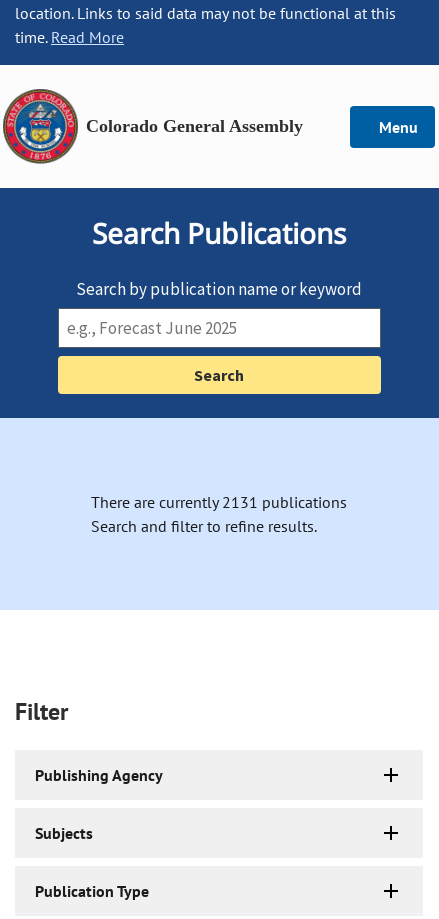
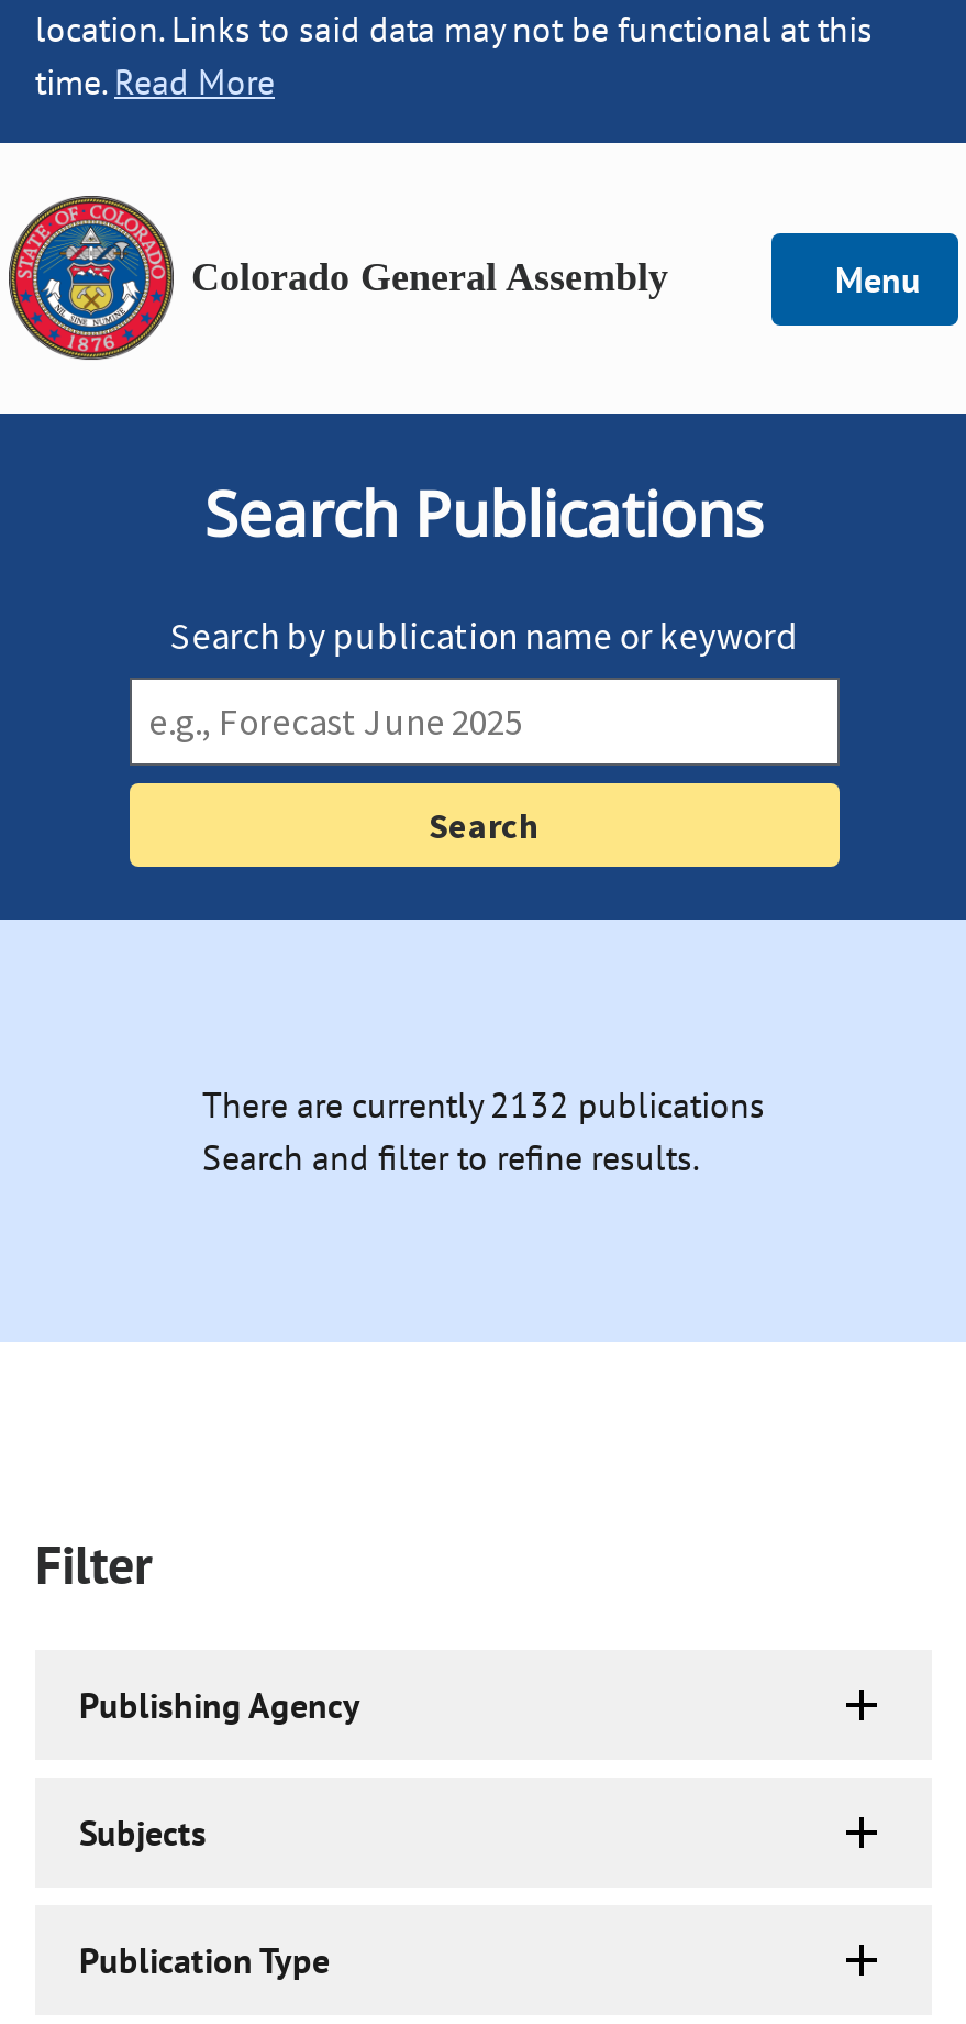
- There are currently 2131 publications
+ There are currently 2132 publications
